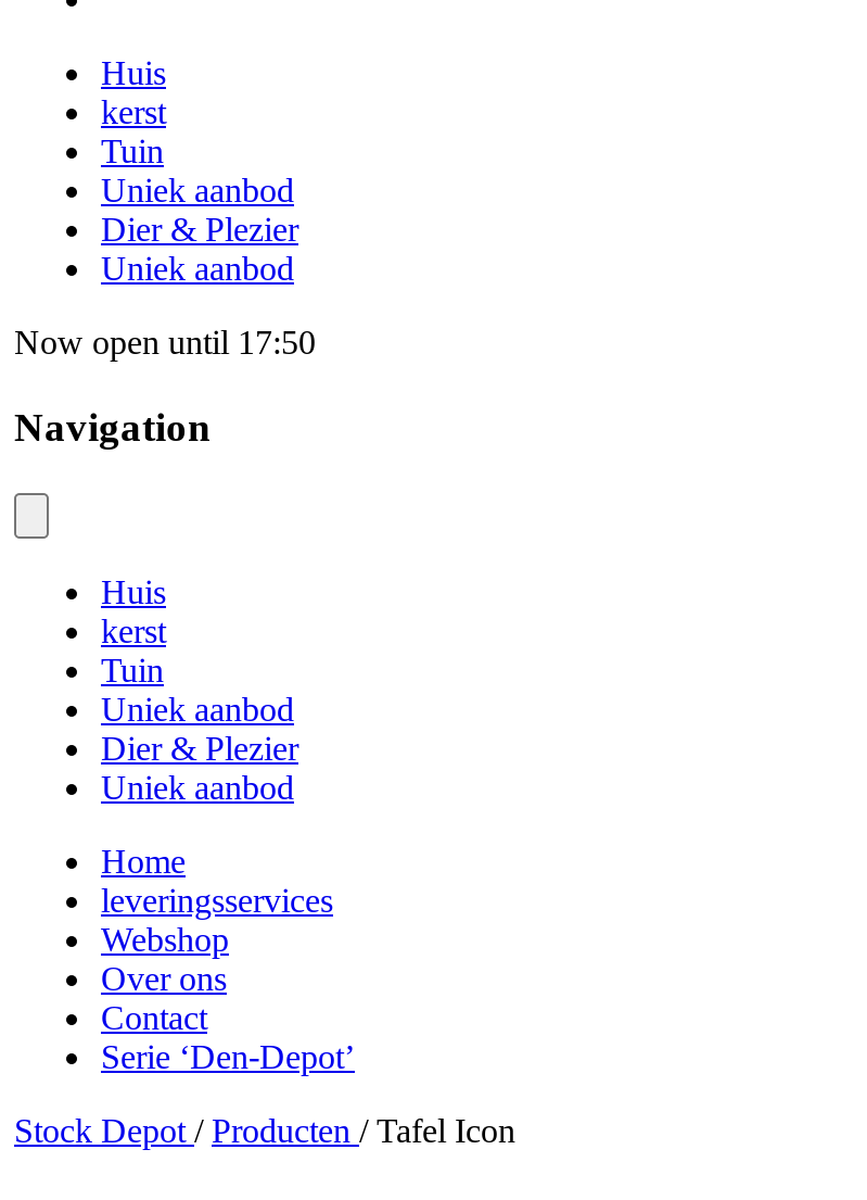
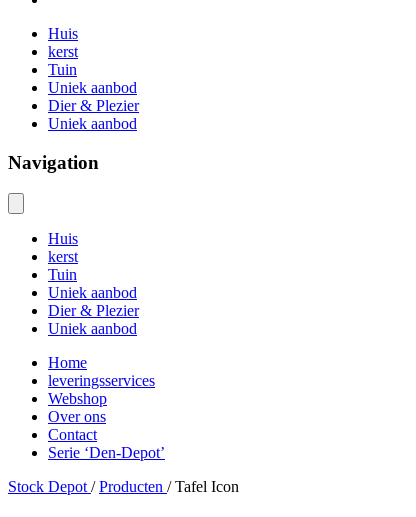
- Now open until 17:50
